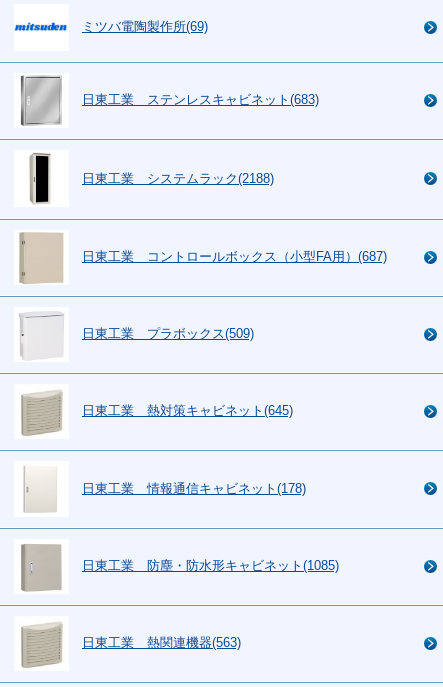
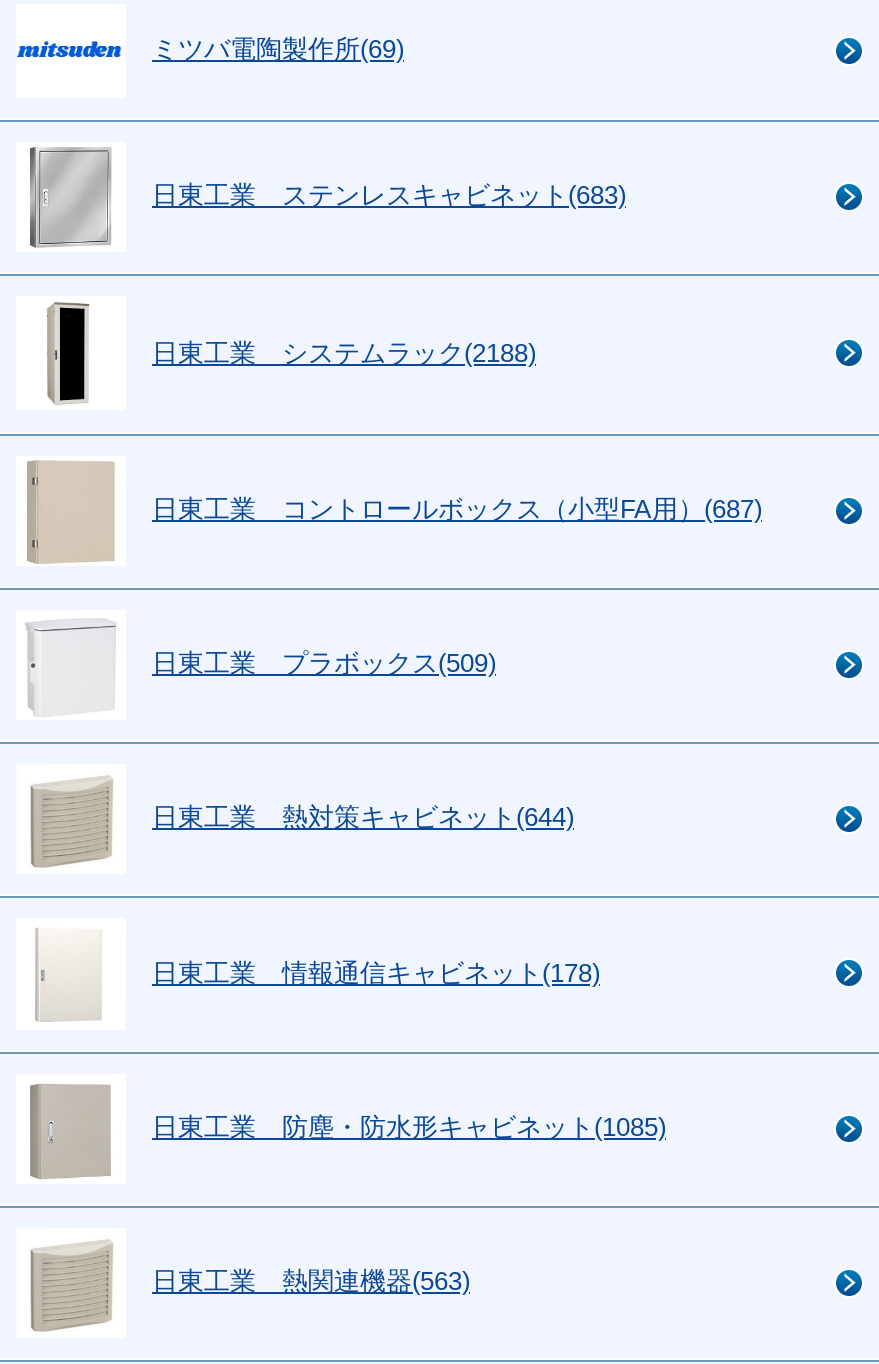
- 日東工業 熱対策キャビネット(645)
+ 日東工業 熱対策キャビネット(644)
